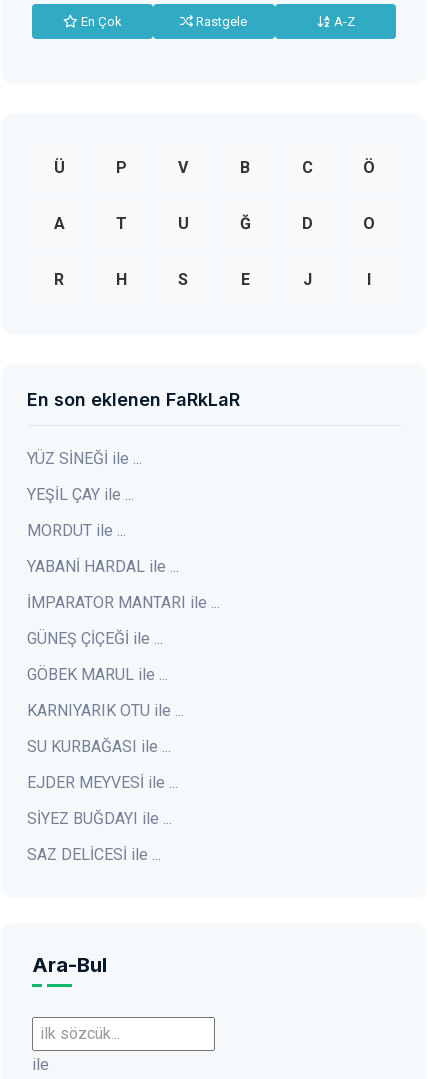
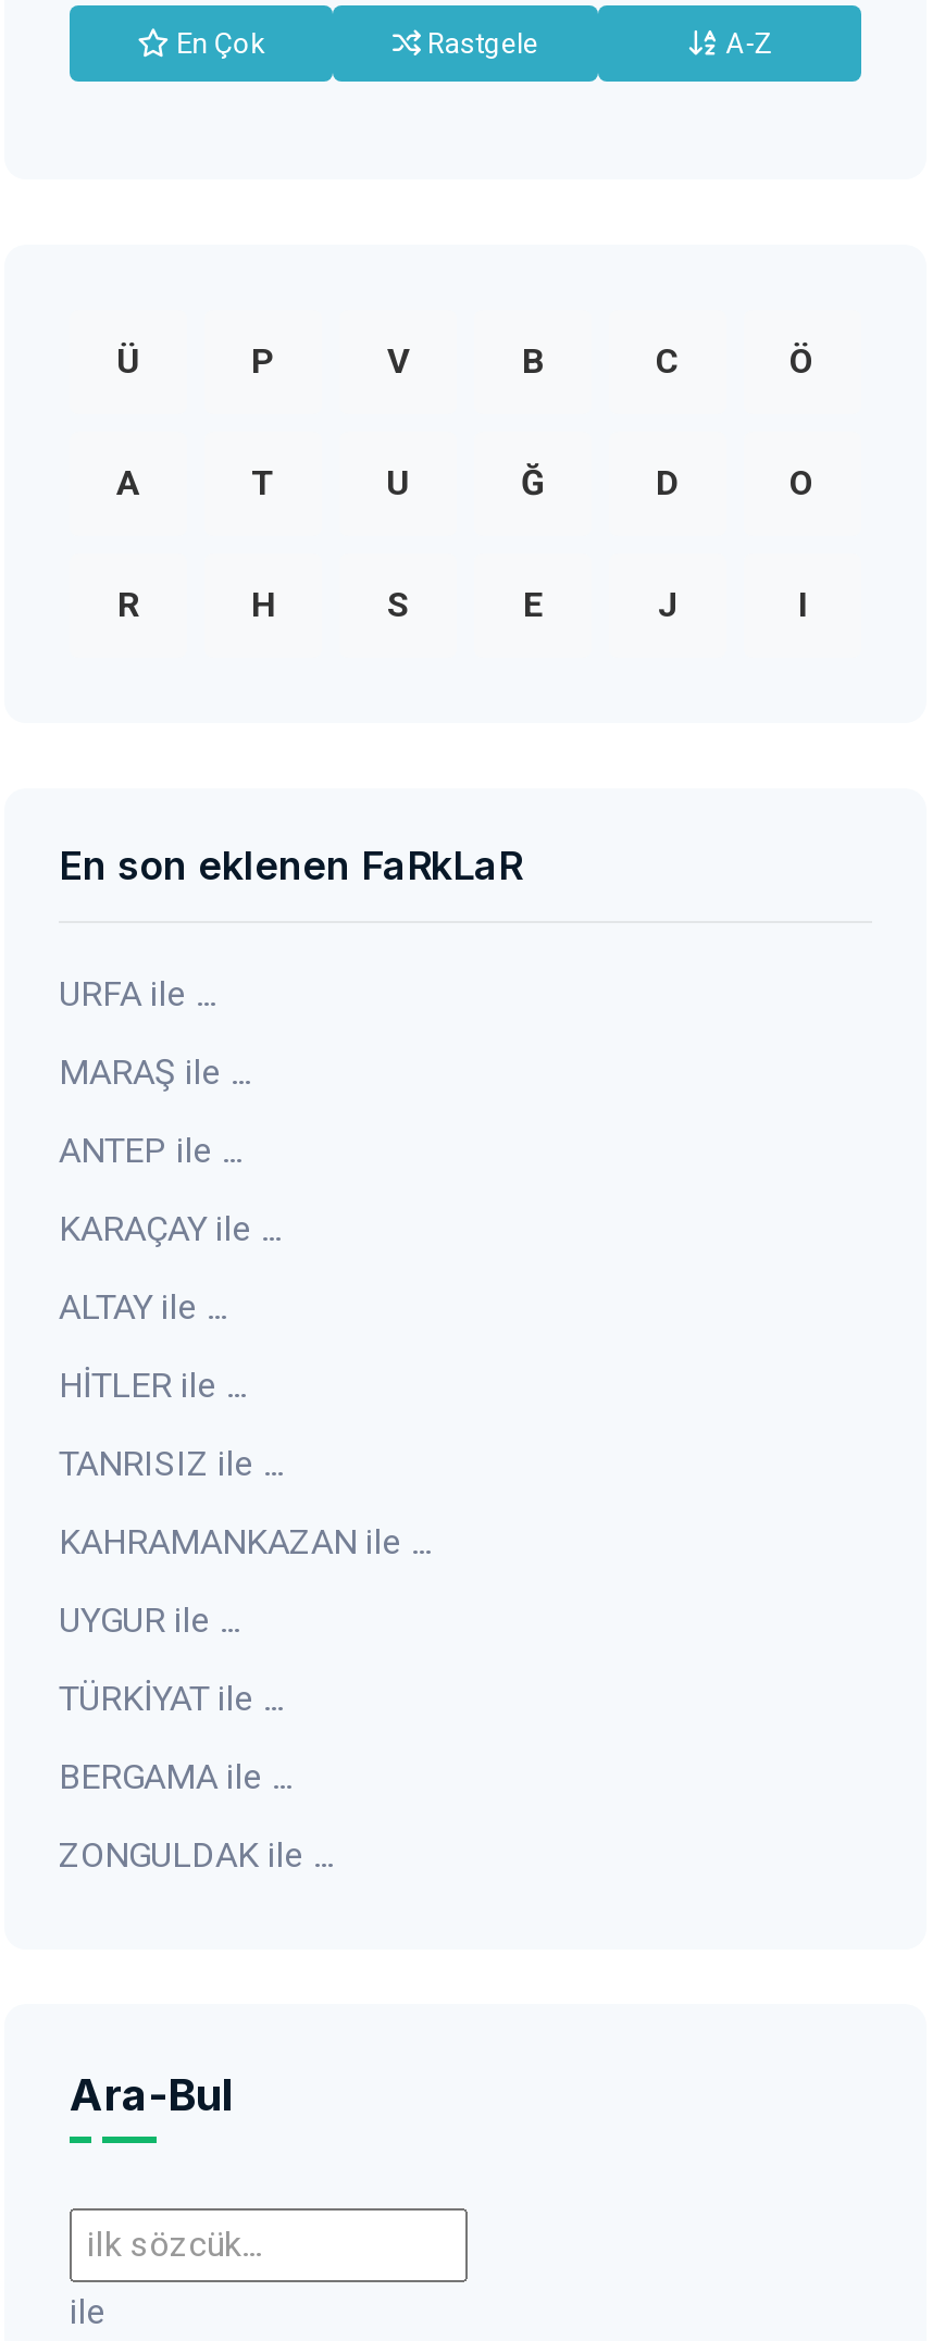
- YÜZ SİNEĞİ ile ...
+ URFA ile ...

- YEŞİL ÇAY ile ...
+ MARAŞ ile ...

- MORDUT ile ...
+ ANTEP ile ...

- YABANİ HARDAL ile ...
+ KARAÇAY ile ...

- İMPARATOR MANTARI ile ...
+ ALTAY ile ...

- GÜNEŞ ÇİÇEĞİ ile ...
+ HİTLER ile ...

- GÖBEK MARUL ile ...
+ TANRISIZ ile ...

- KARNIYARIK OTU ile ...
+ KAHRAMANKAZAN ile ...

- SU KURBAĞASI ile ...
+ UYGUR ile ...

- EJDER MEYVESİ ile ...
+ TÜRKİYAT ile ...

- SİYEZ BUĞDAYI ile ...
+ BERGAMA ile ...

- SAZ DELİCESİ ile ...
+ ZONGULDAK ile ...
